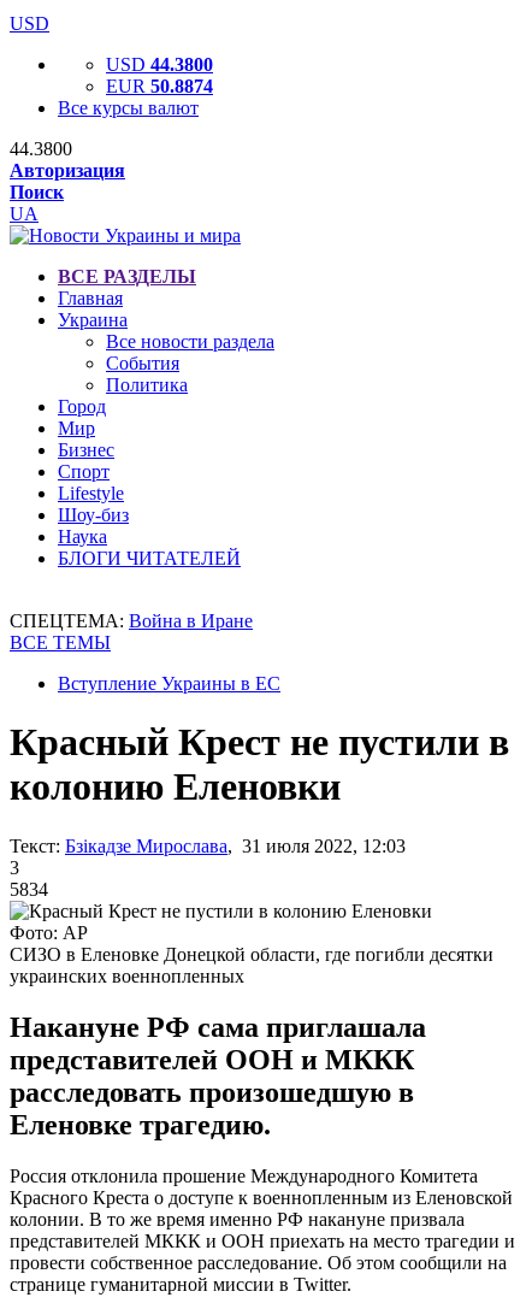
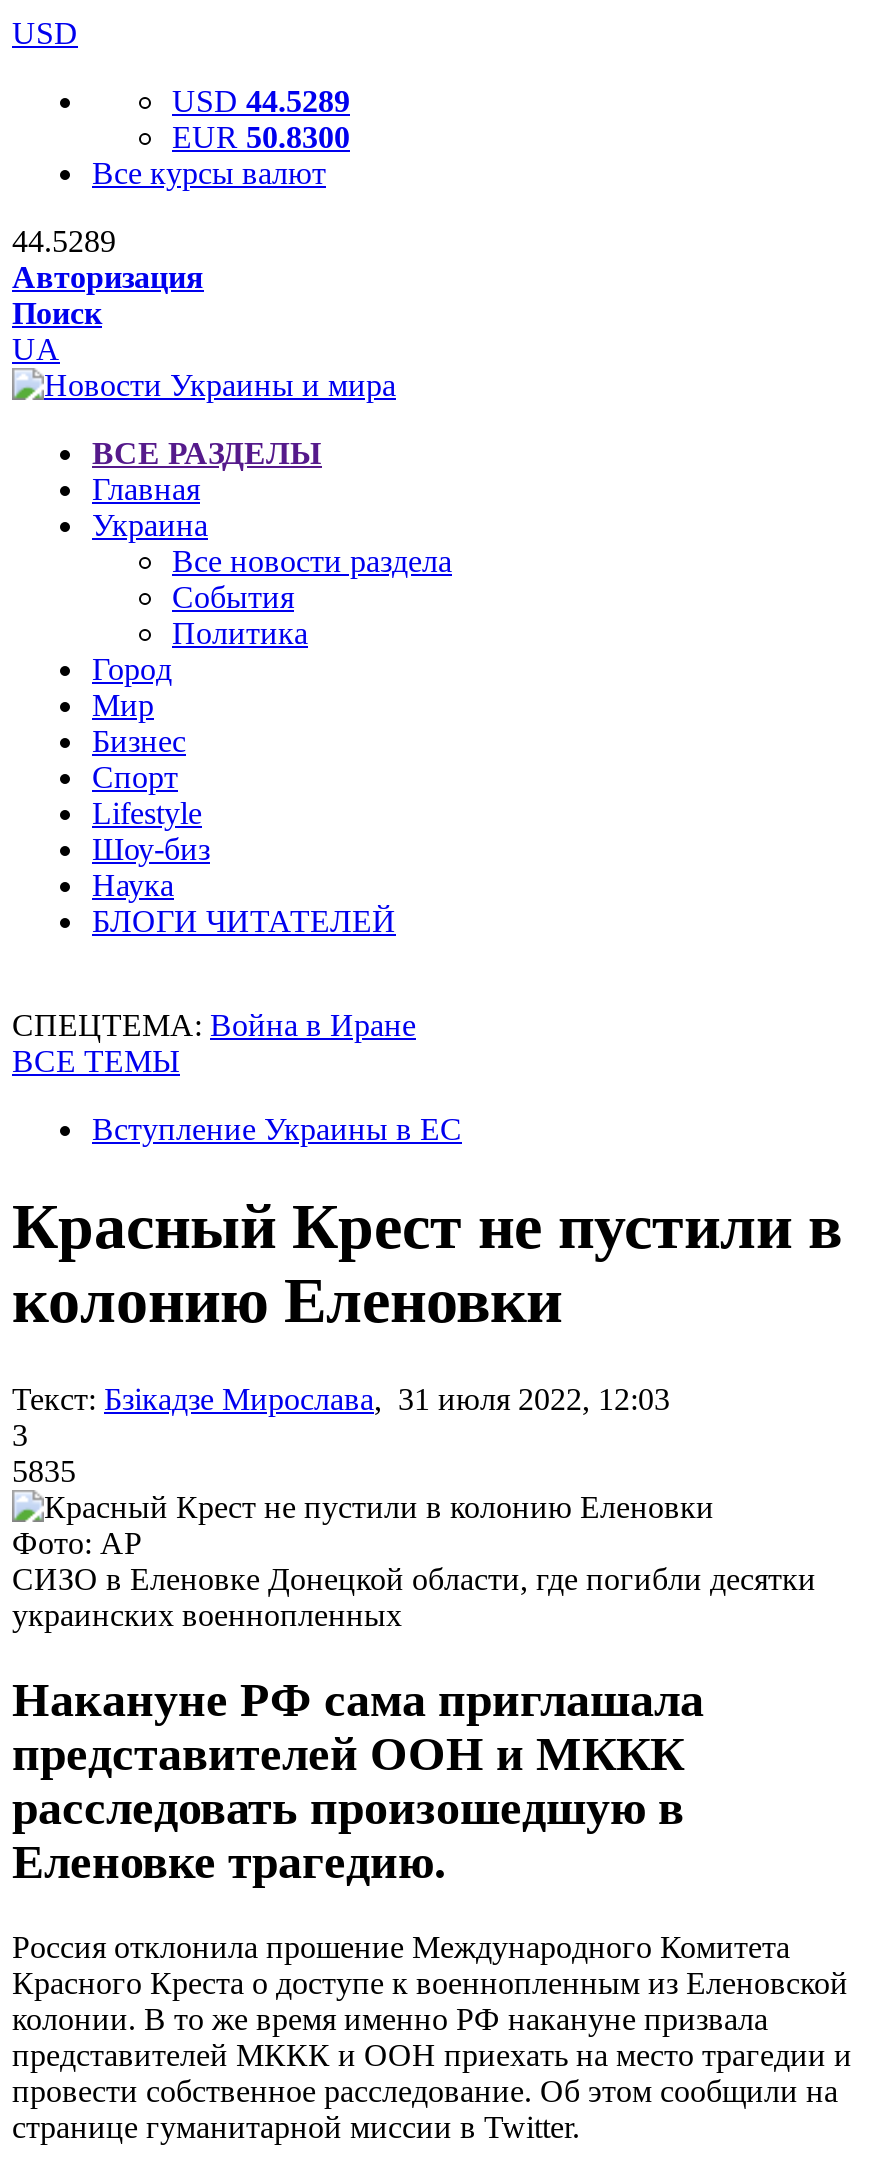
- USD 44.3800
+ USD 44.5289

- EUR 50.8874
+ EUR 50.8300

- 44.3800
+ 44.5289

- 5834
+ 5835
